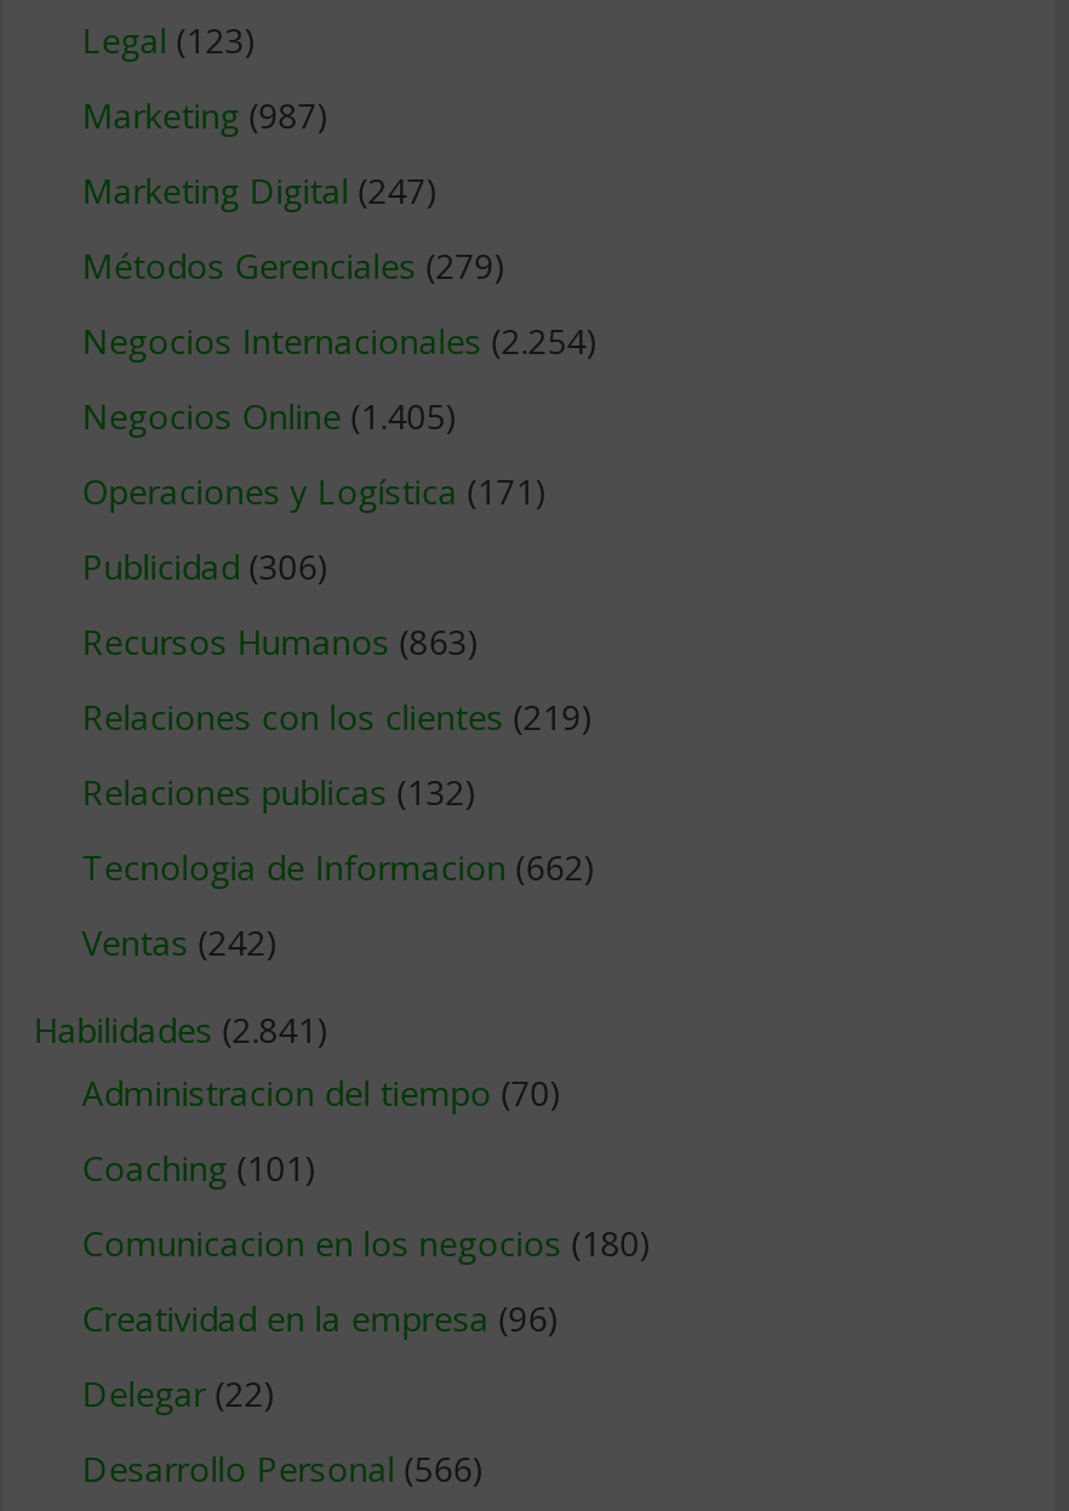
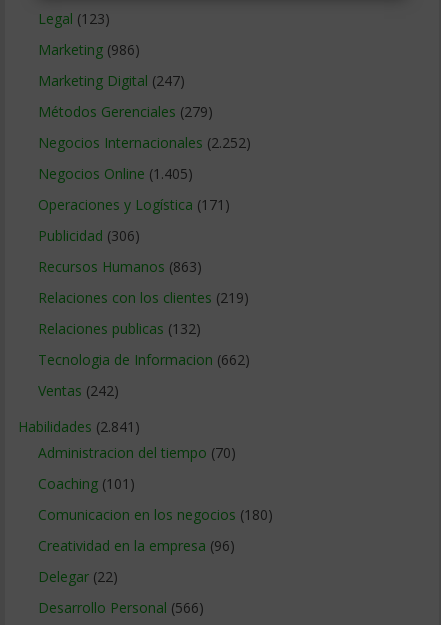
- Marketing (987)
+ Marketing (986)

- Negocios Internacionales (2.254)
+ Negocios Internacionales (2.252)
